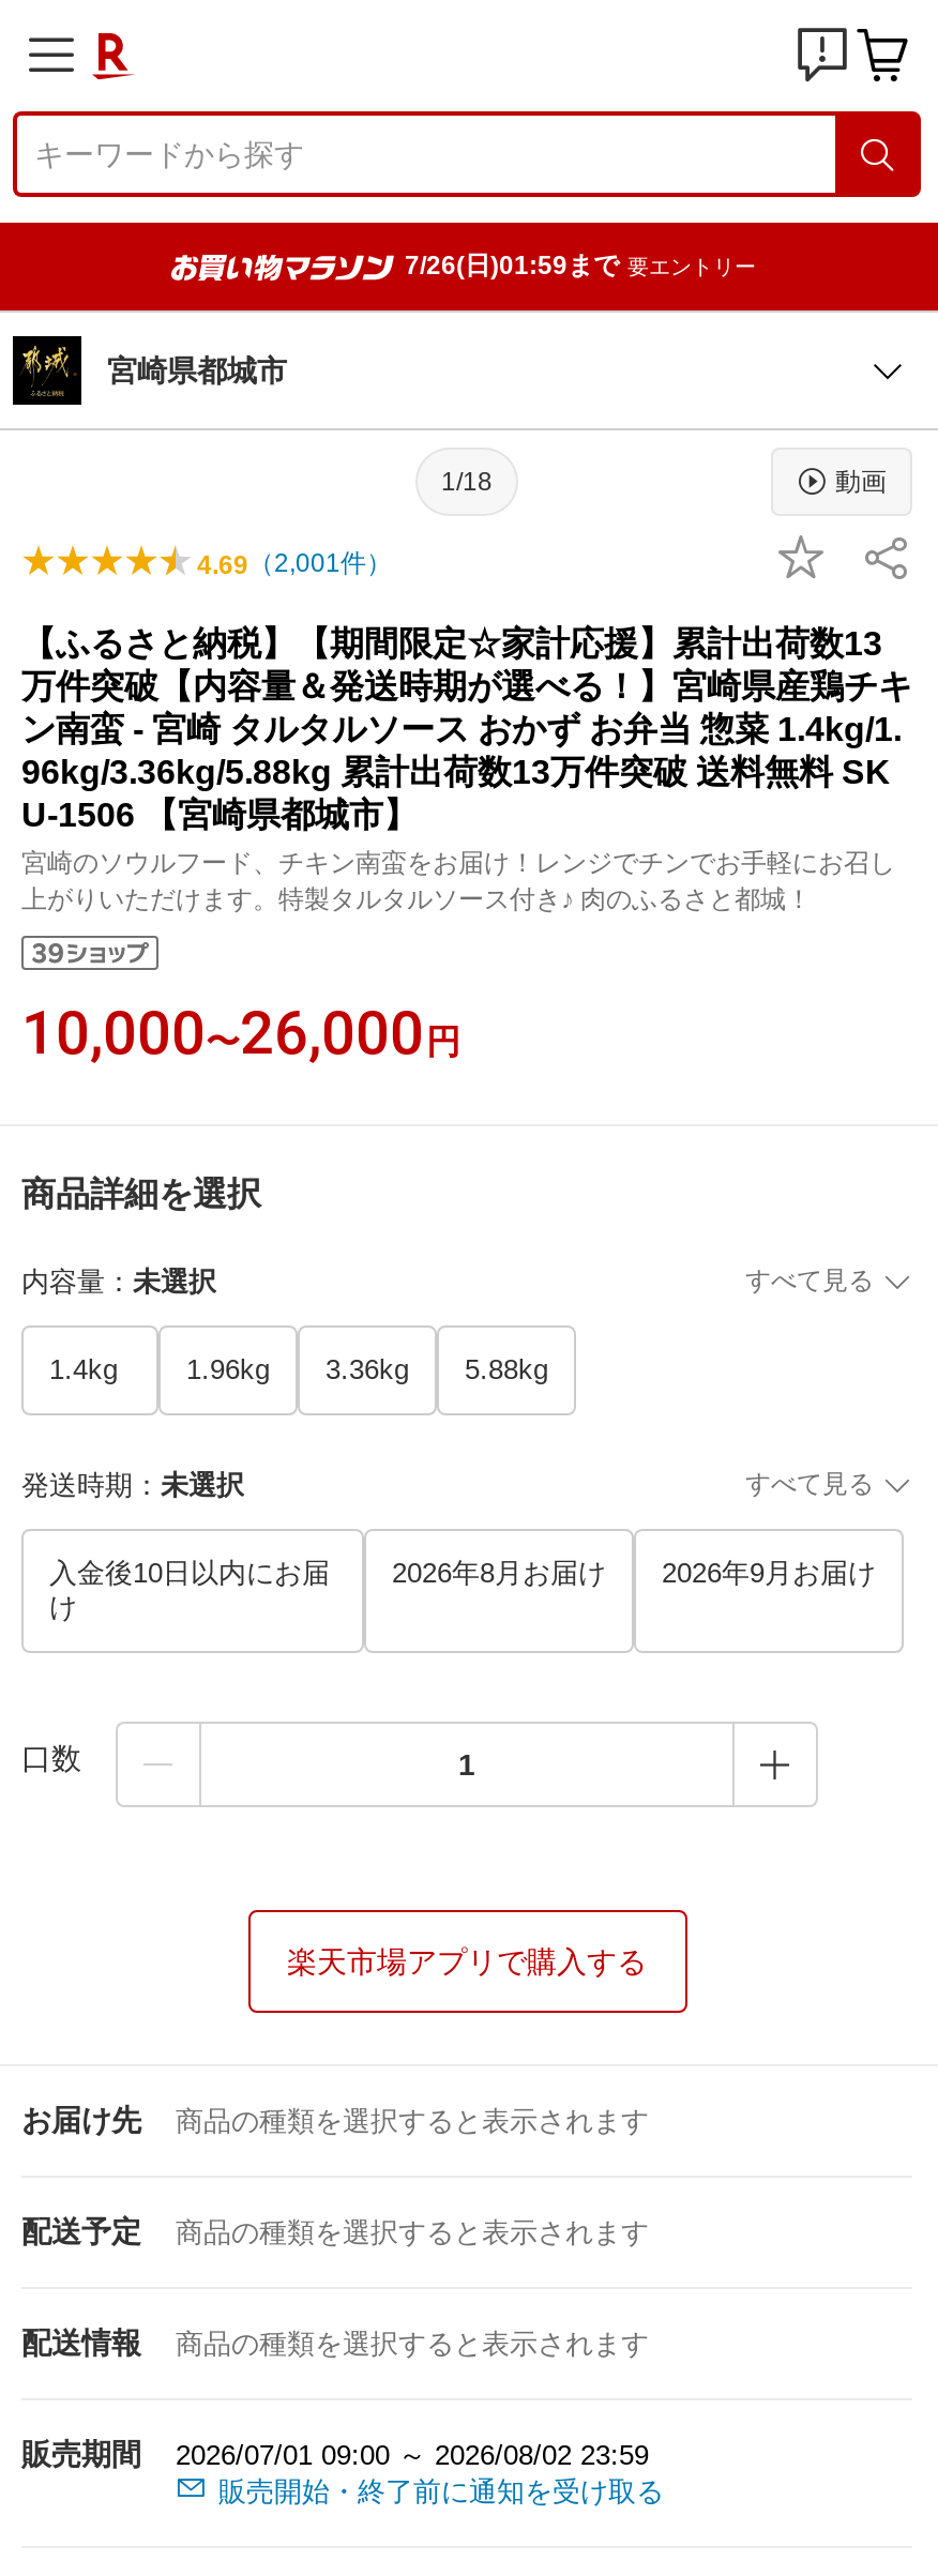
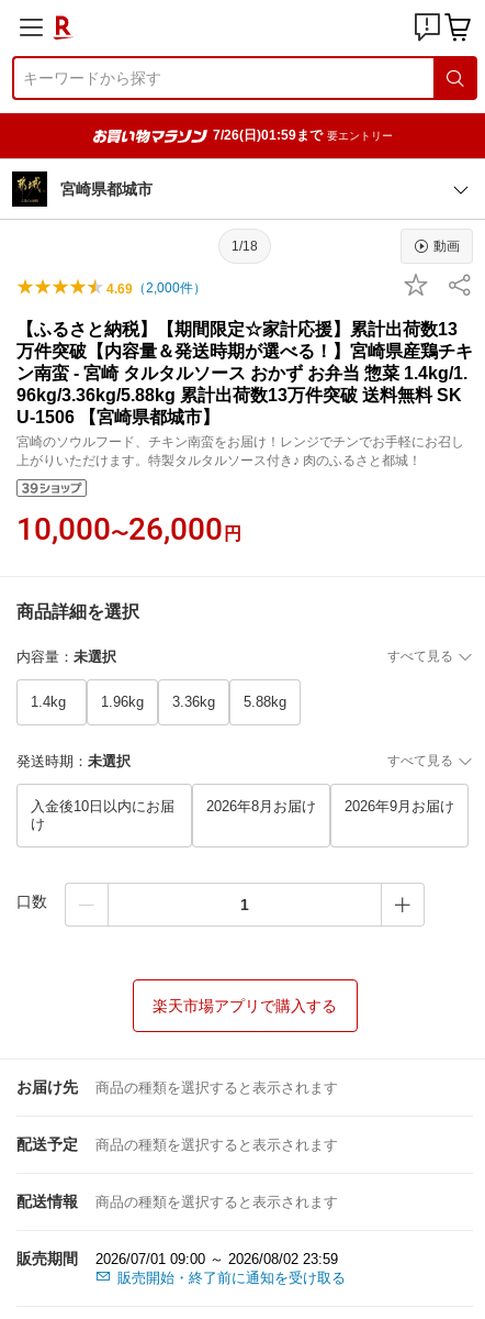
- 4.69（2,001件）
+ 4.69（2,000件）
